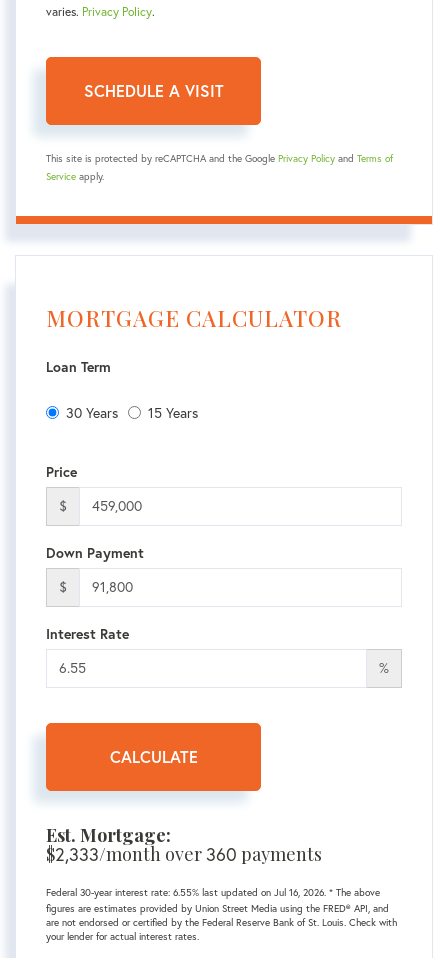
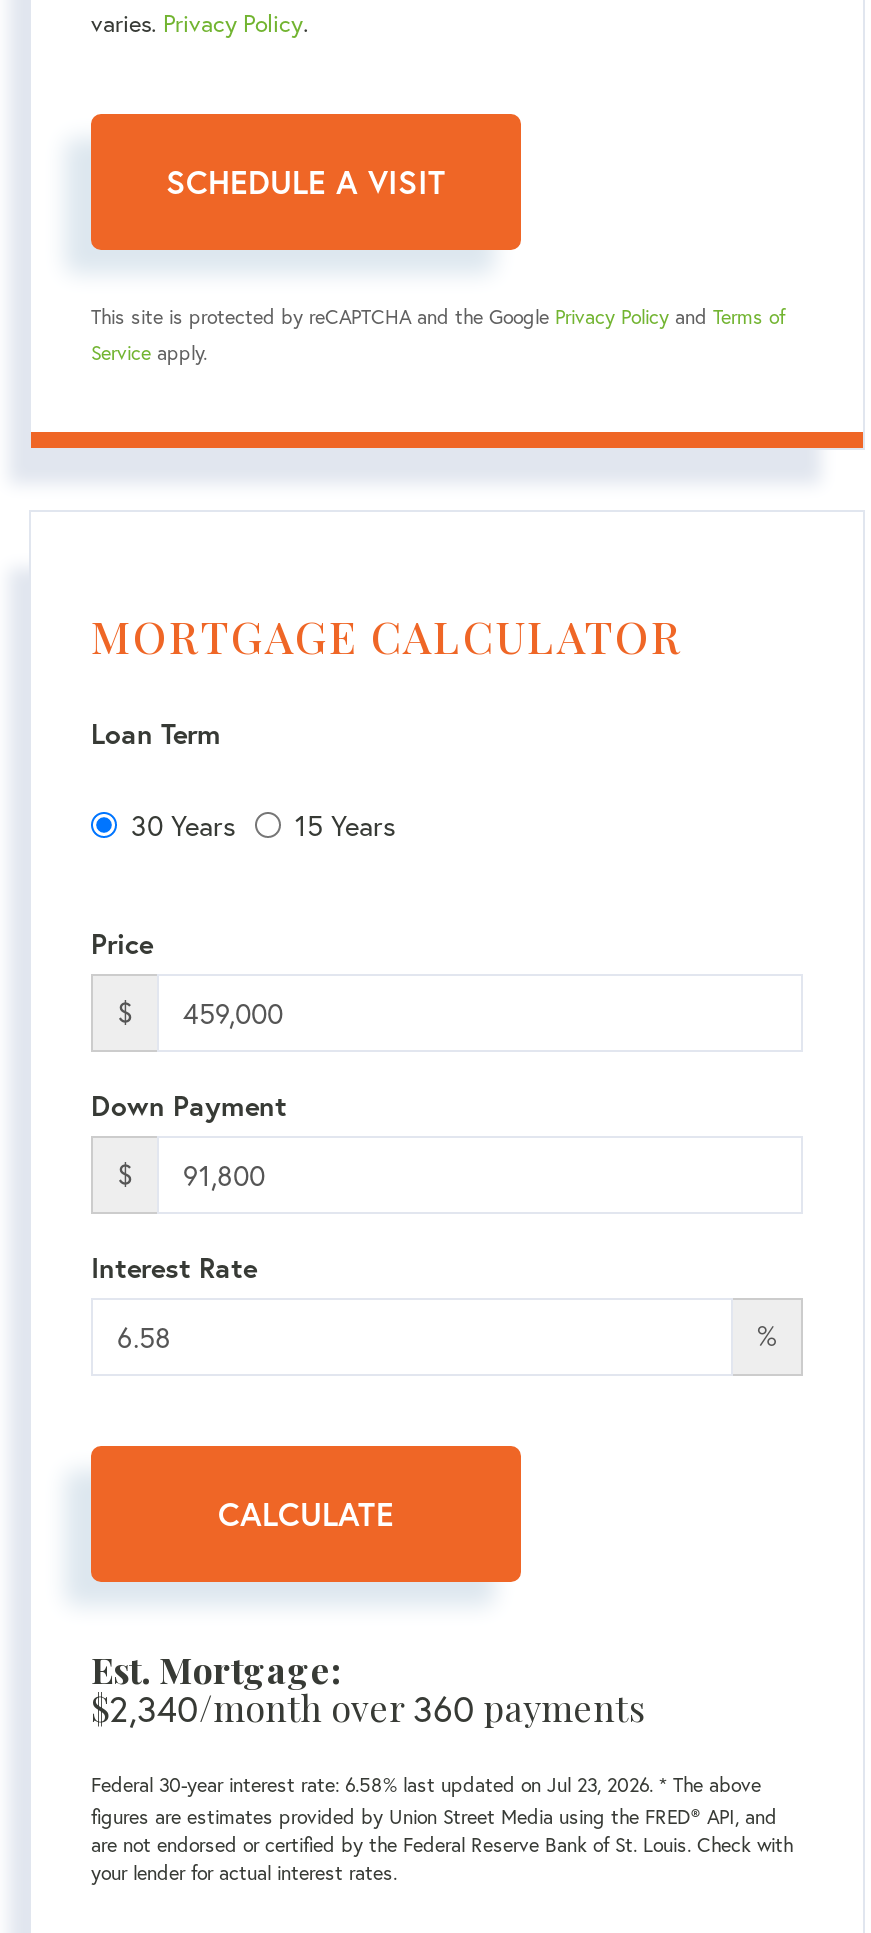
- $2,333/month over 360 payments
+ $2,340/month over 360 payments

- Federal 30-year interest rate: 6.55% last updated on Jul 16, 2026. * The above
+ Federal 30-year interest rate: 6.58% last updated on Jul 23, 2026. * The above
